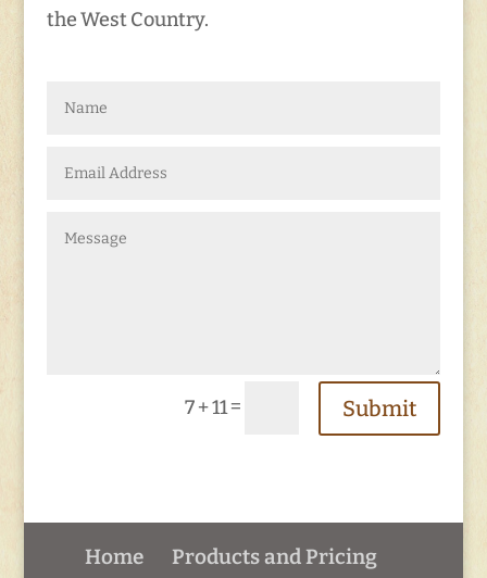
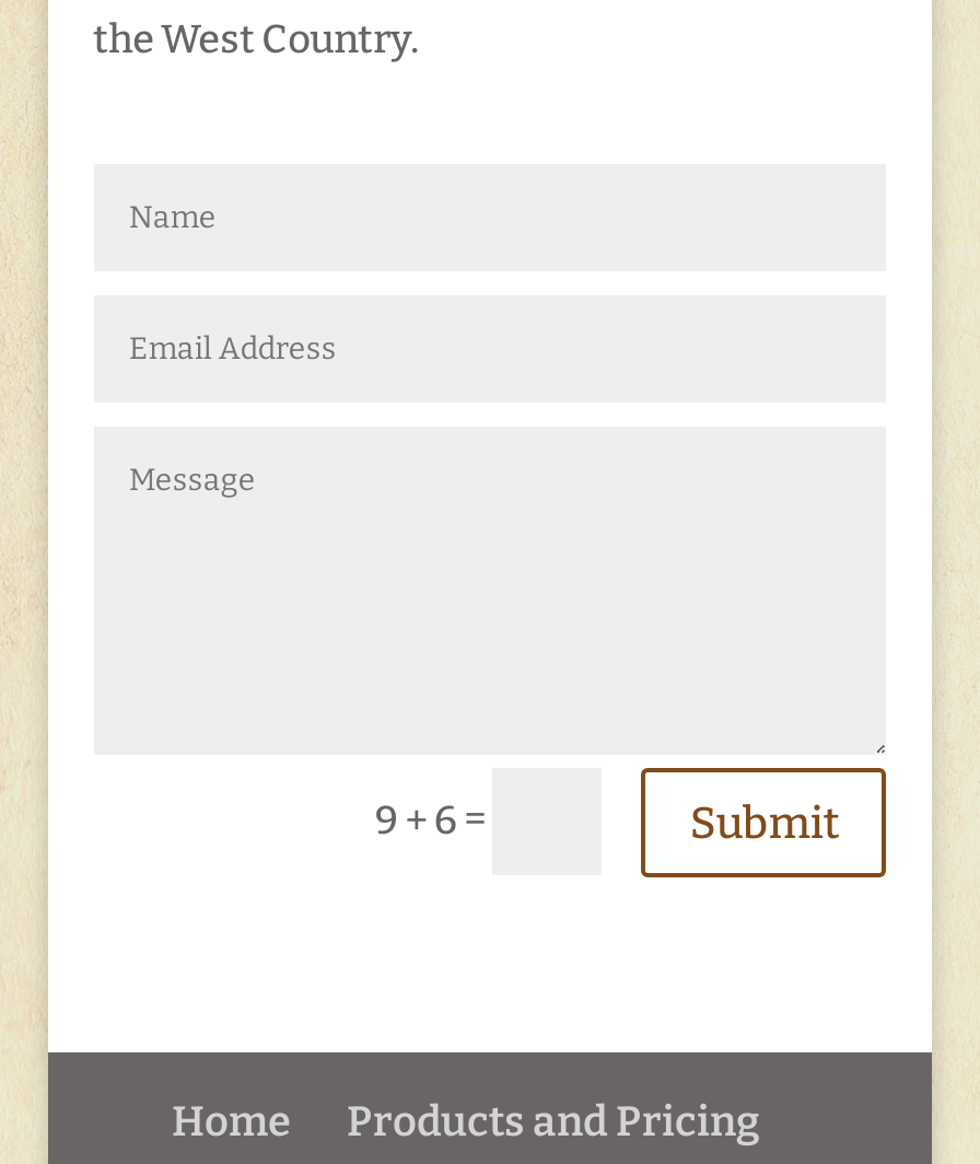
- 7 + 11 =
+ 9 + 6 =
